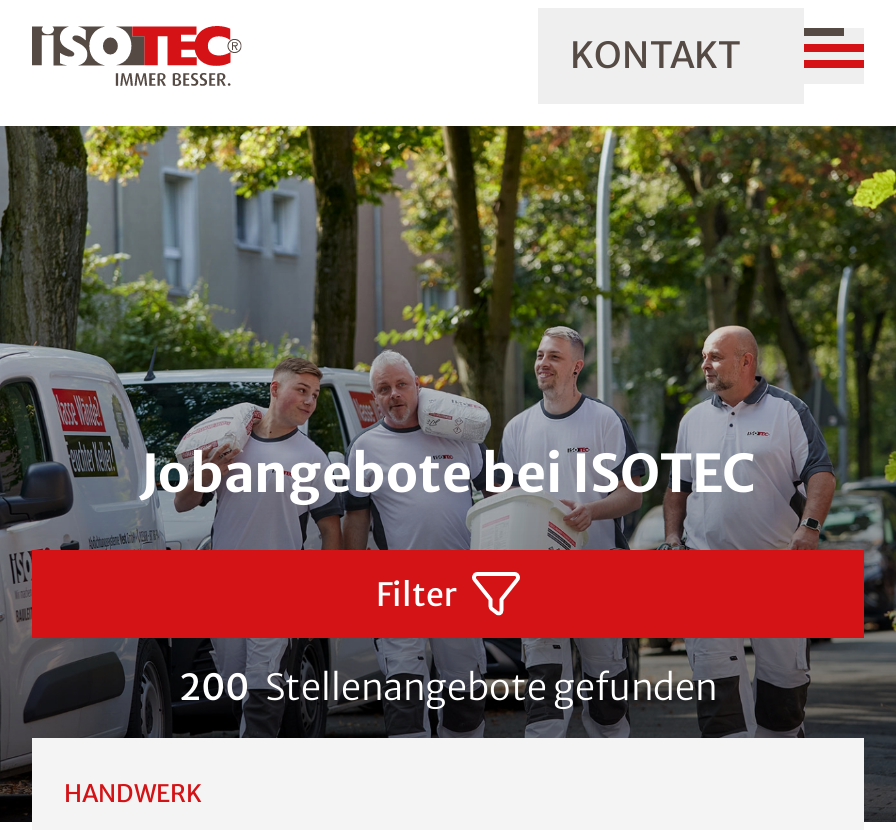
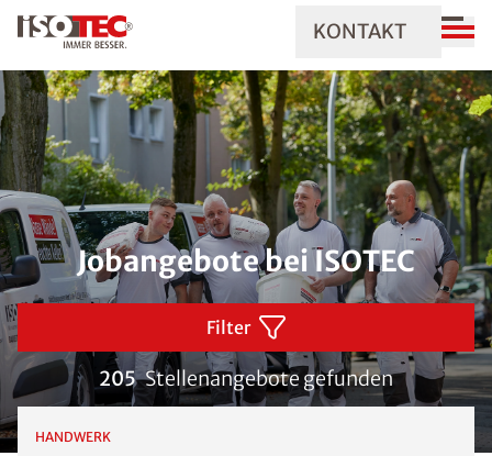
- 200 Stellenangebote gefunden
+ 205 Stellenangebote gefunden
